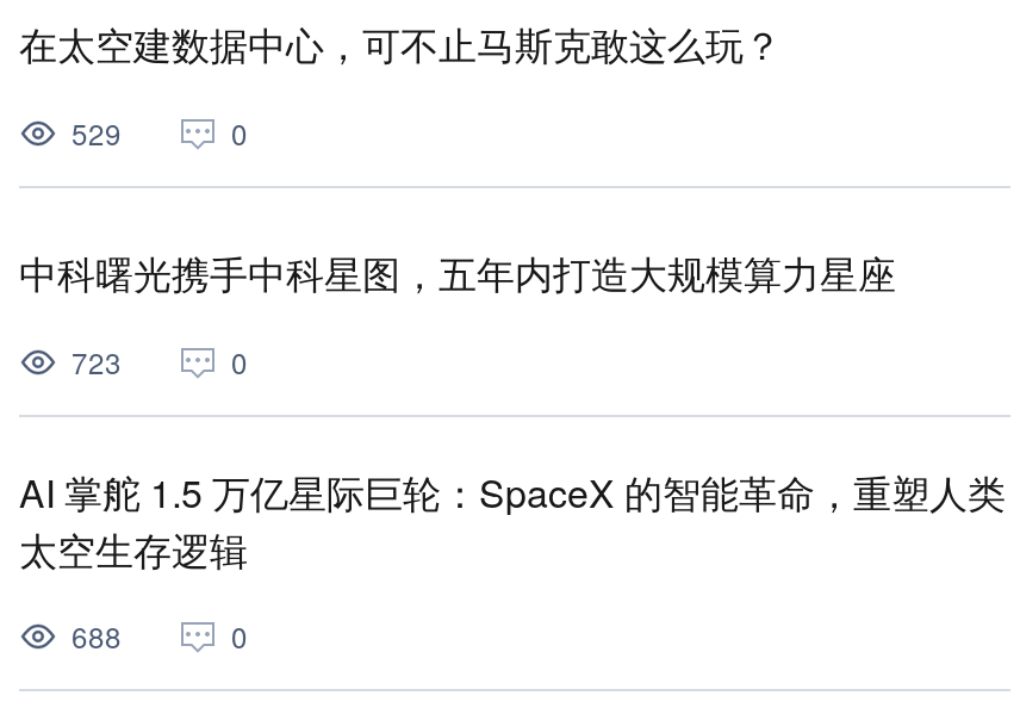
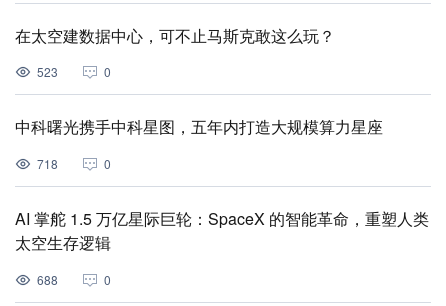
- 529
+ 523

- 723
+ 718
